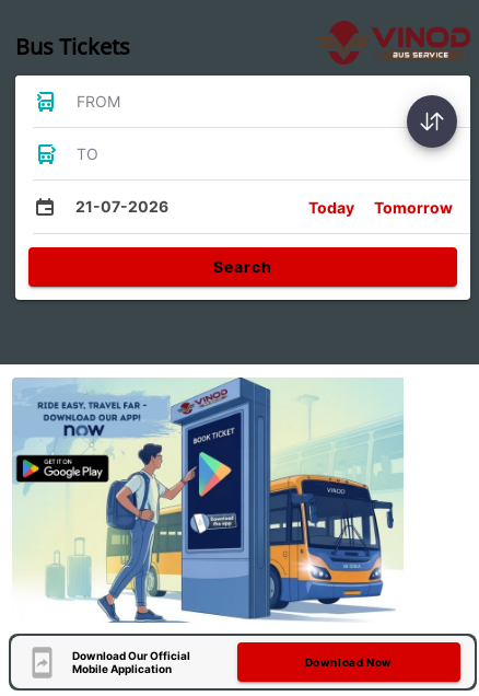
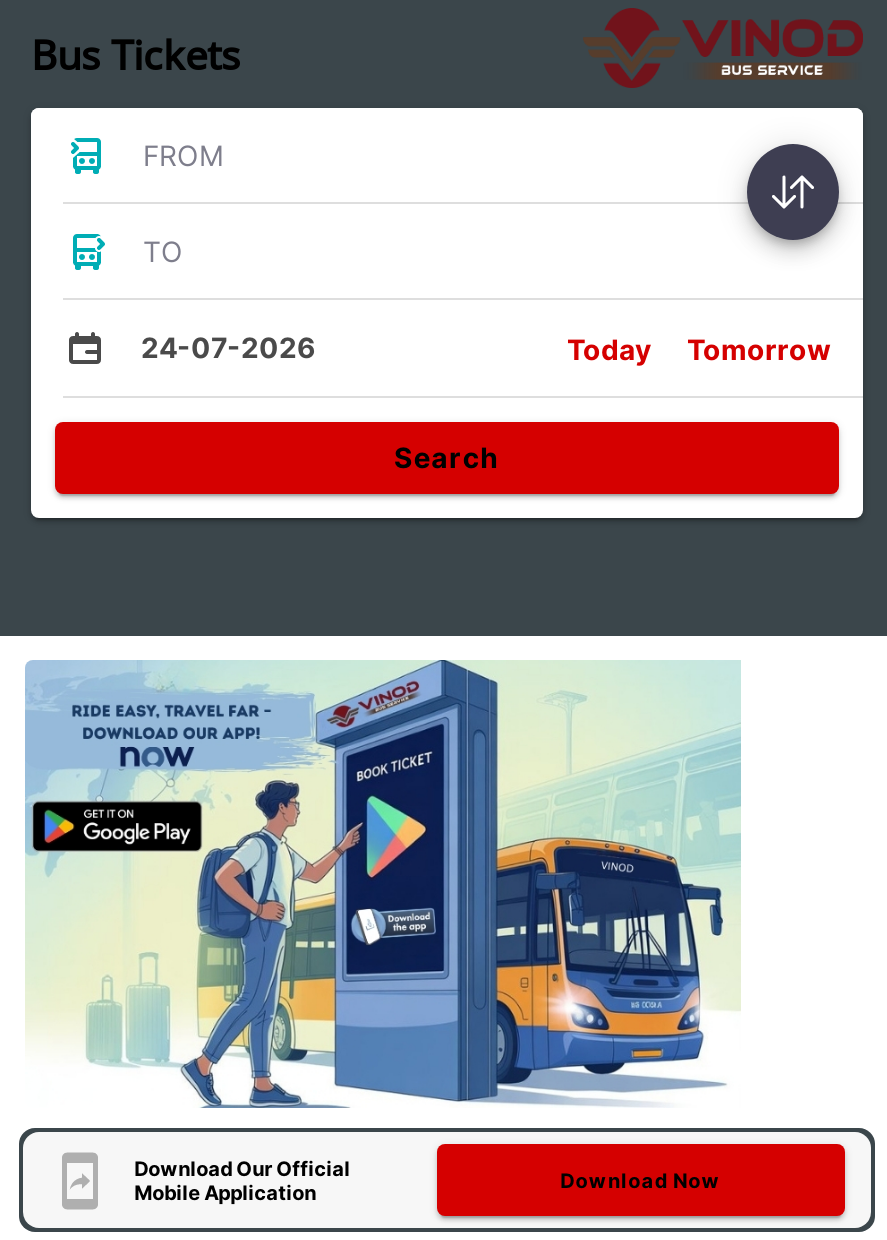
- 21-07-2026
+ 24-07-2026
